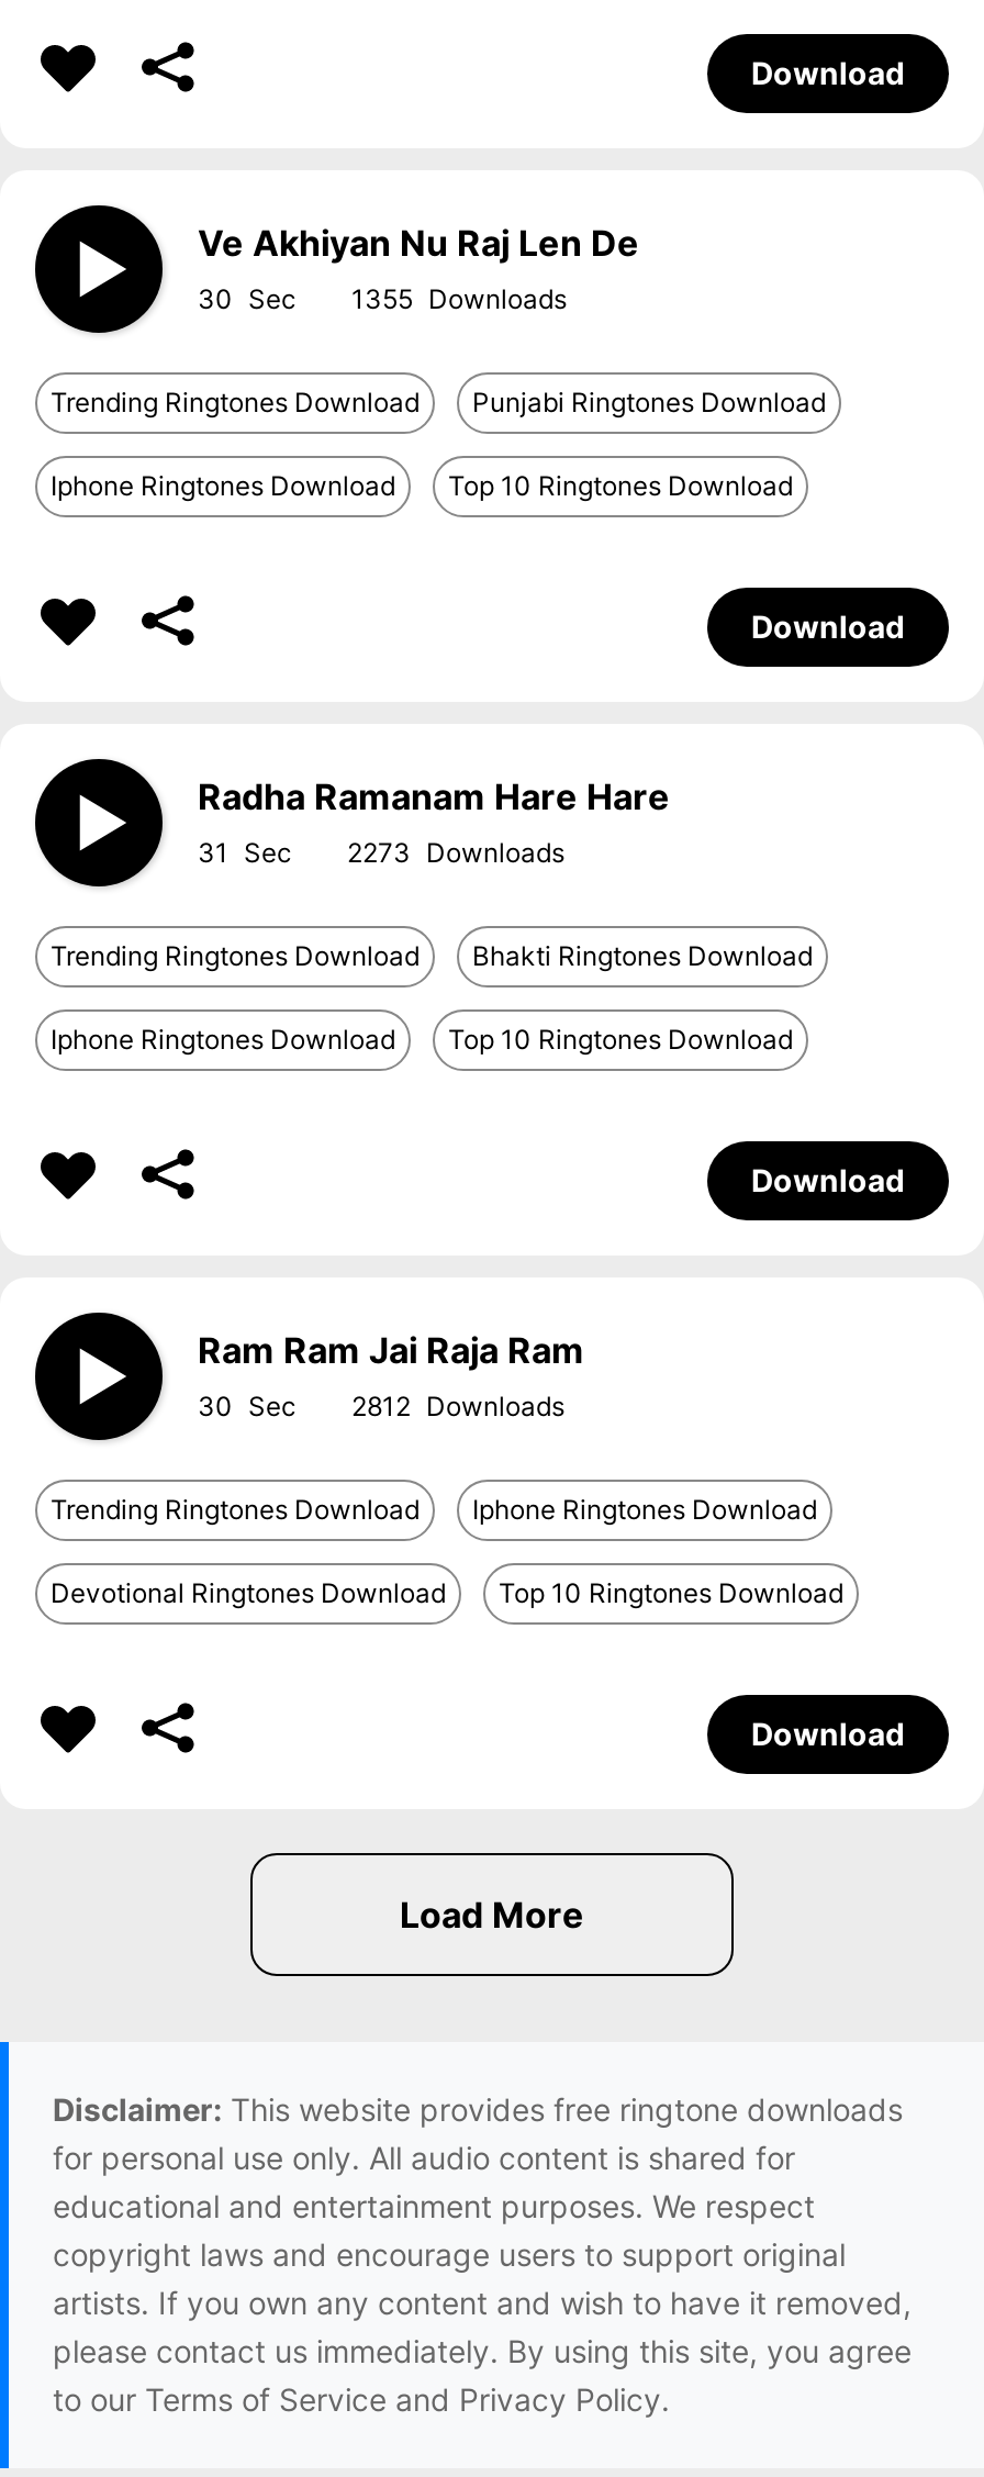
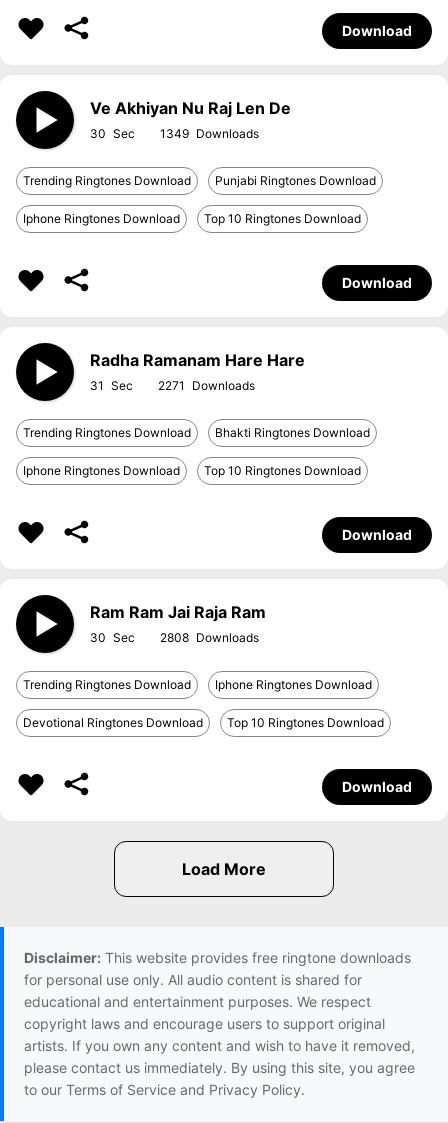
- 1355
+ 1349

- 2273
+ 2271

- 2812
+ 2808
